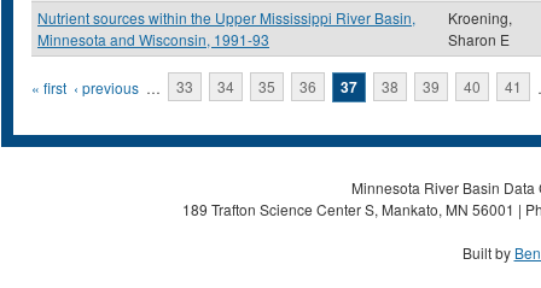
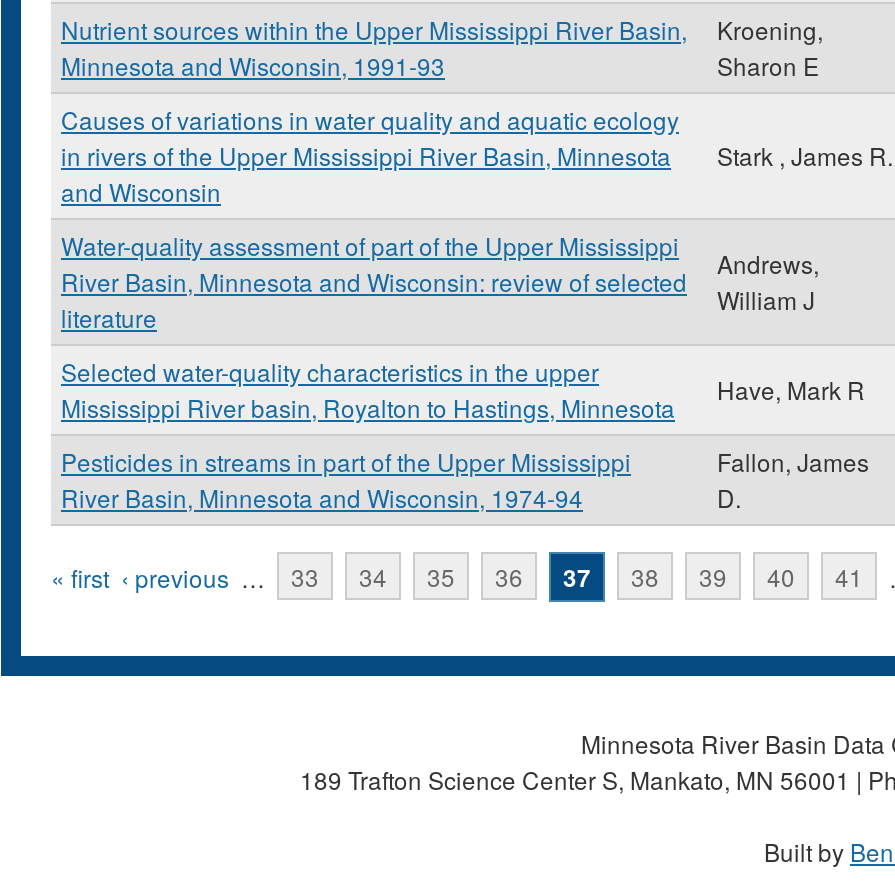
+ Causes of variations in water quality and aquatic ecology
+ in rivers of the Upper Mississippi River Basin, Minnesota
+ and Wisconsin

+ Stark , James R.
+ Water-quality assessment of part of the Upper Mississippi
+ River Basin, Minnesota and Wisconsin: review of selected
+ literature

+ Andrews,
+ William J
+ Selected water-quality characteristics in the upper
+ Mississippi River basin, Royalton to Hastings, Minnesota

+ Have, Mark R
+ Pesticides in streams in part of the Upper Mississippi
+ River Basin, Minnesota and Wisconsin, 1974-94

+ Fallon, James
+ D.
